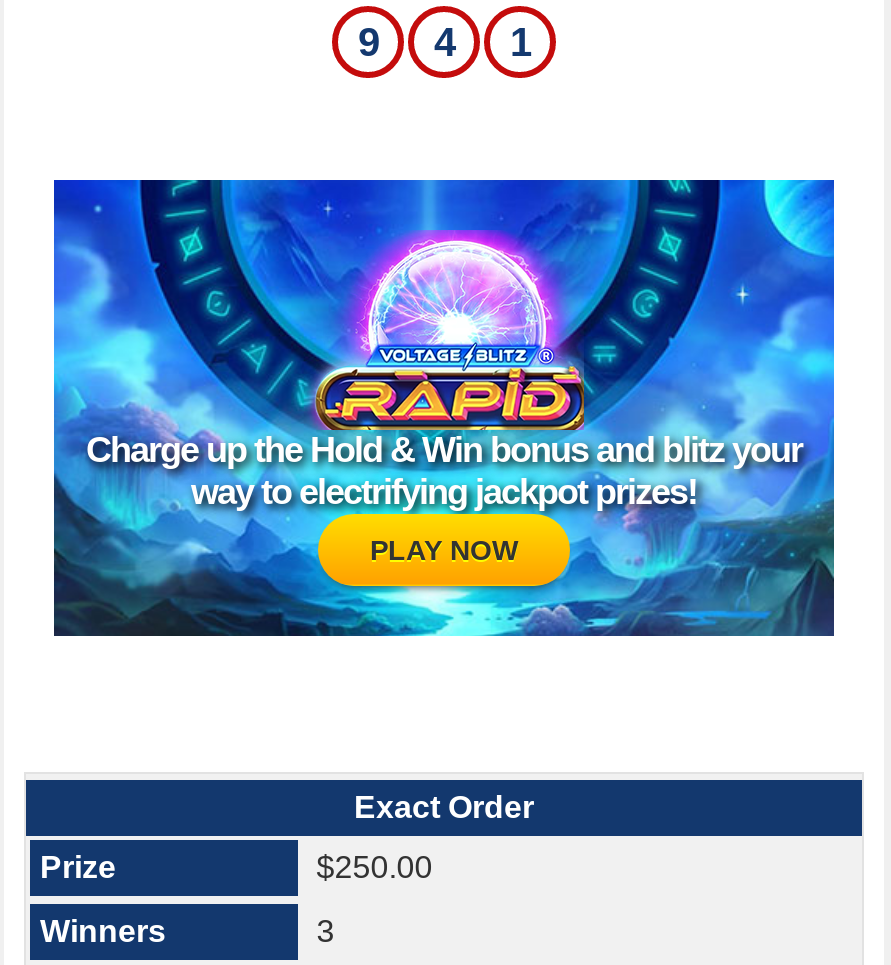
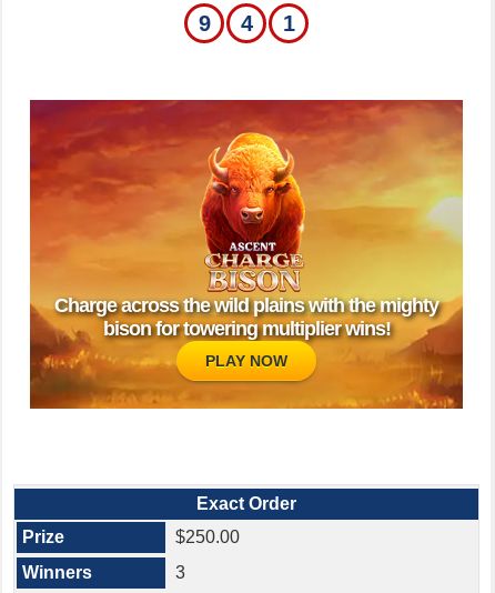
- [image]
- Charge up the Hold & Win bonus and blitz your
- way to electrifying jackpot prizes!
+ [image]
+ Charge across the wild plains with the mighty
+ bison for towering multiplier wins!
